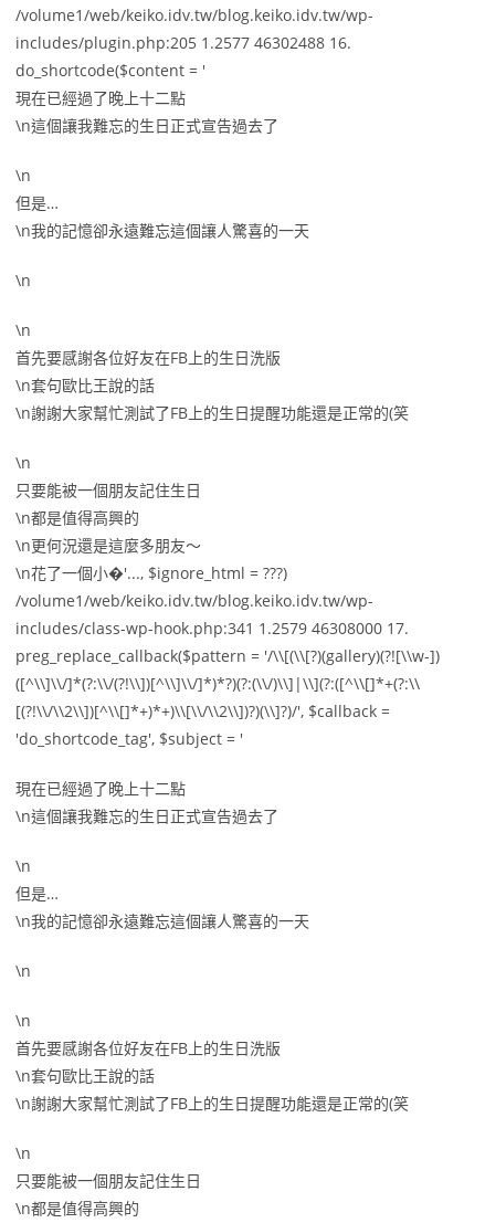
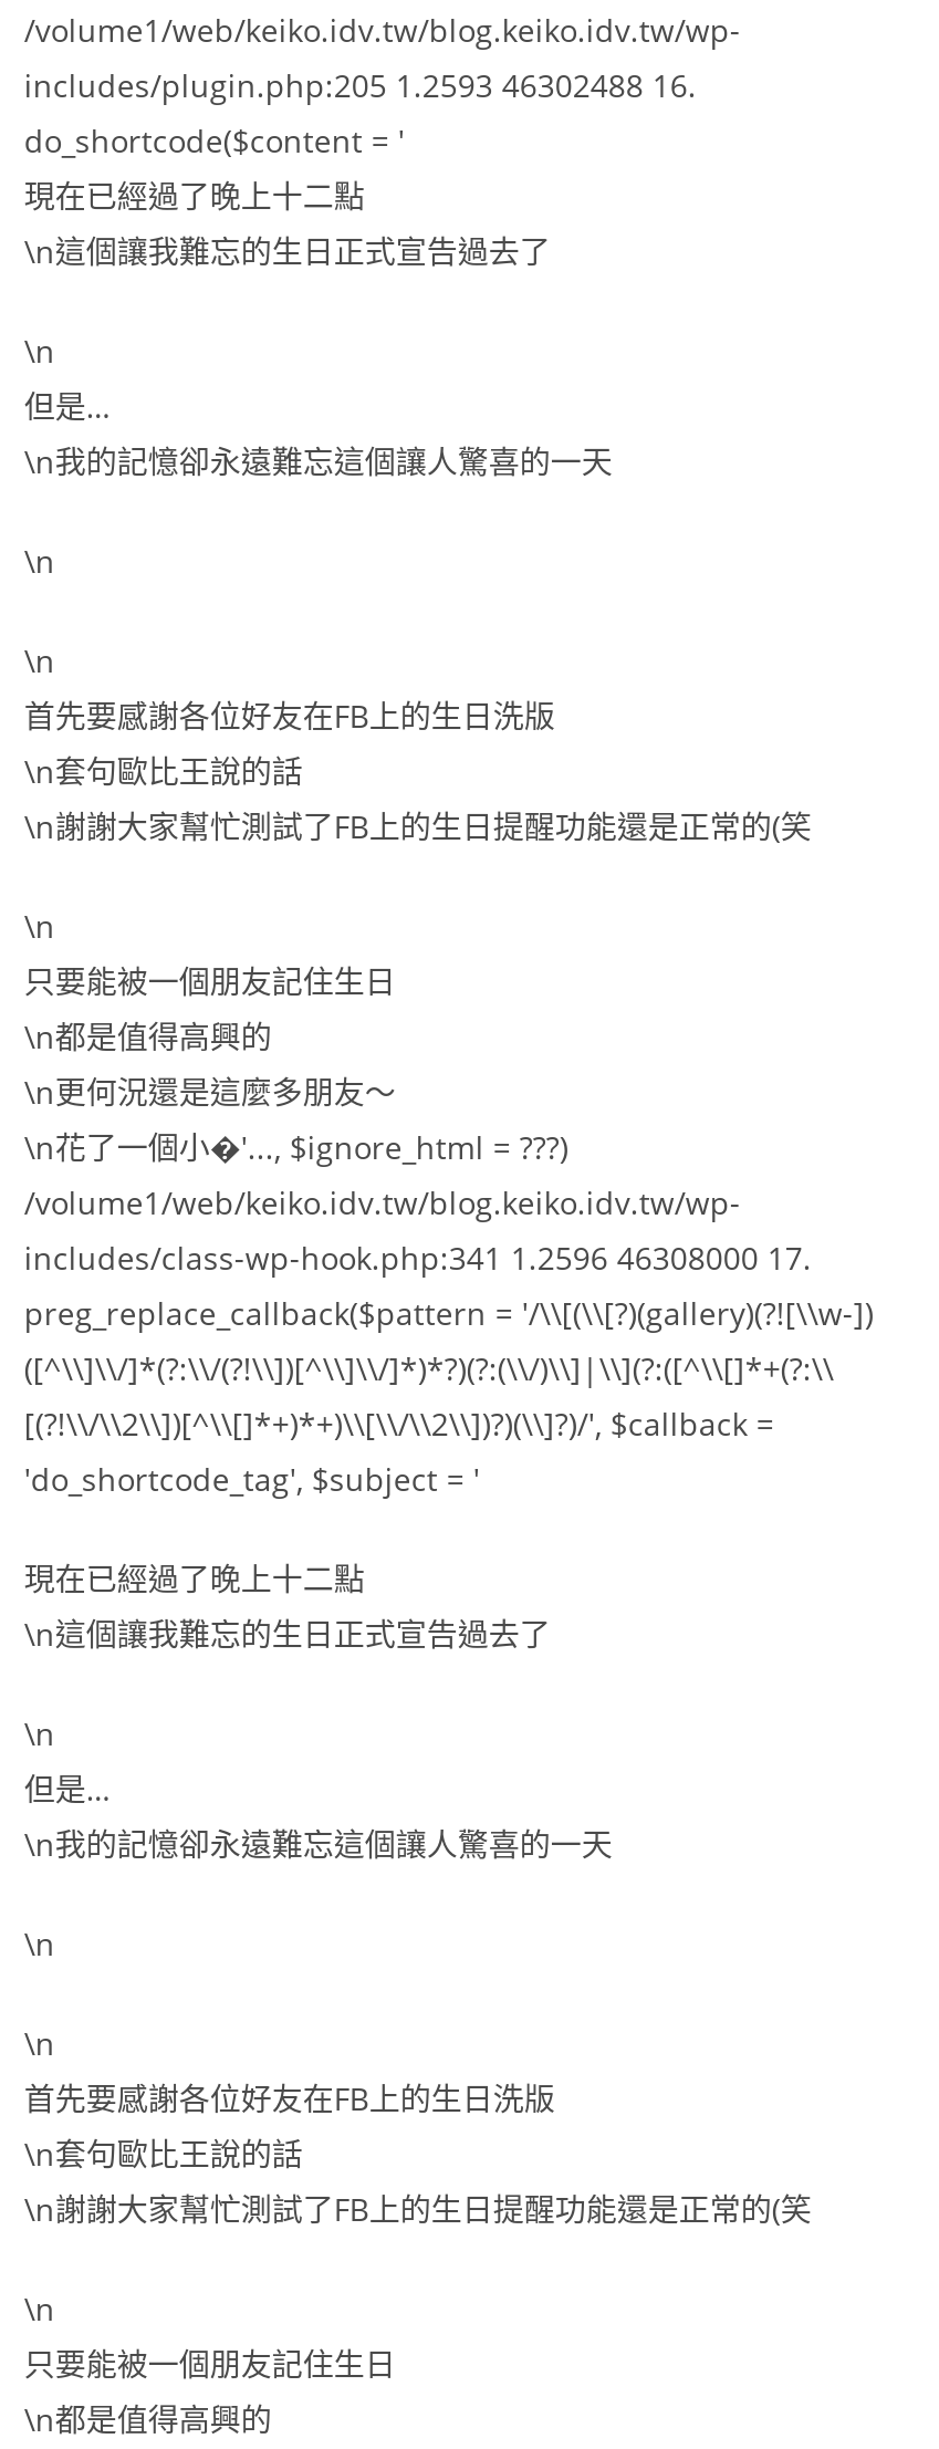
- includes/plugin.php:205 1.2577 46302488 16.
+ includes/plugin.php:205 1.2593 46302488 16.

- includes/class-wp-hook.php:341 1.2579 46308000 17.
+ includes/class-wp-hook.php:341 1.2596 46308000 17.
